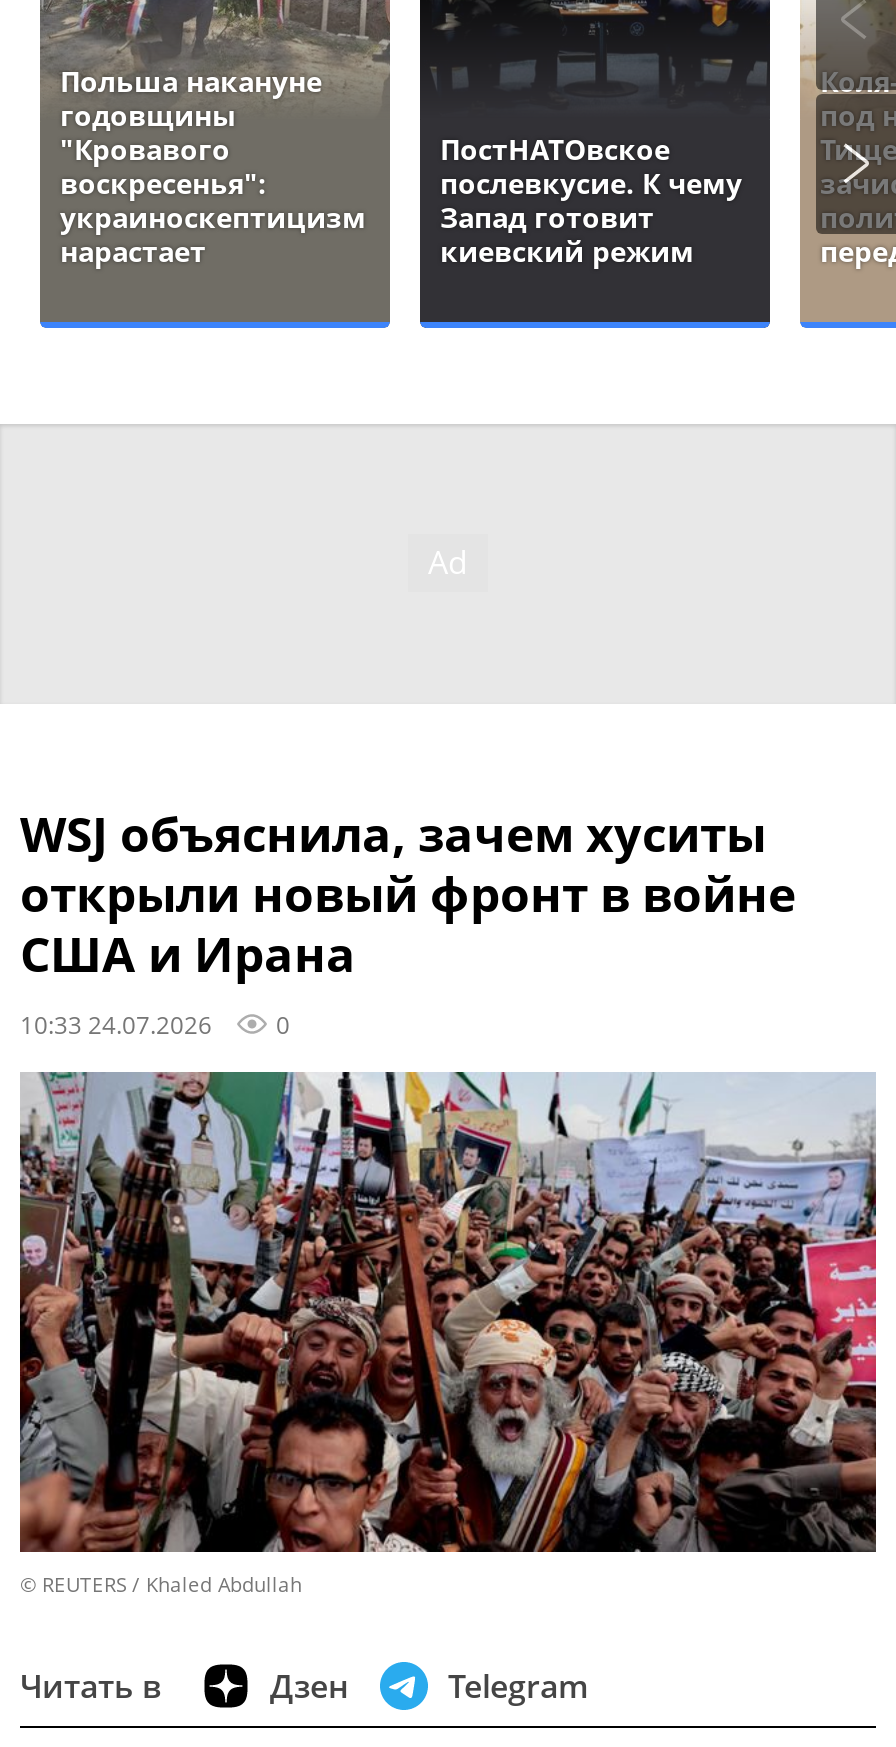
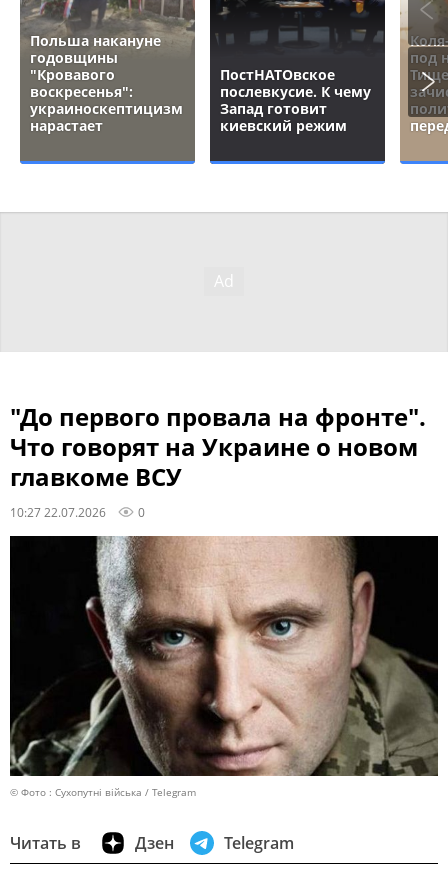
- WSJ объяснила, зачем хуситы
- открыли новый фронт в войне
- США и Ирана
- 10:33 24.07.2026
+ "До первого провала на фронте".
+ Что говорят на Украине о новом
+ главкоме ВСУ
+ 10:27 22.07.2026

- [image]
- © REUTERS / Khaled Abdullah
+ [image]
+ © Фото : Сухопутні війська / Telegram
